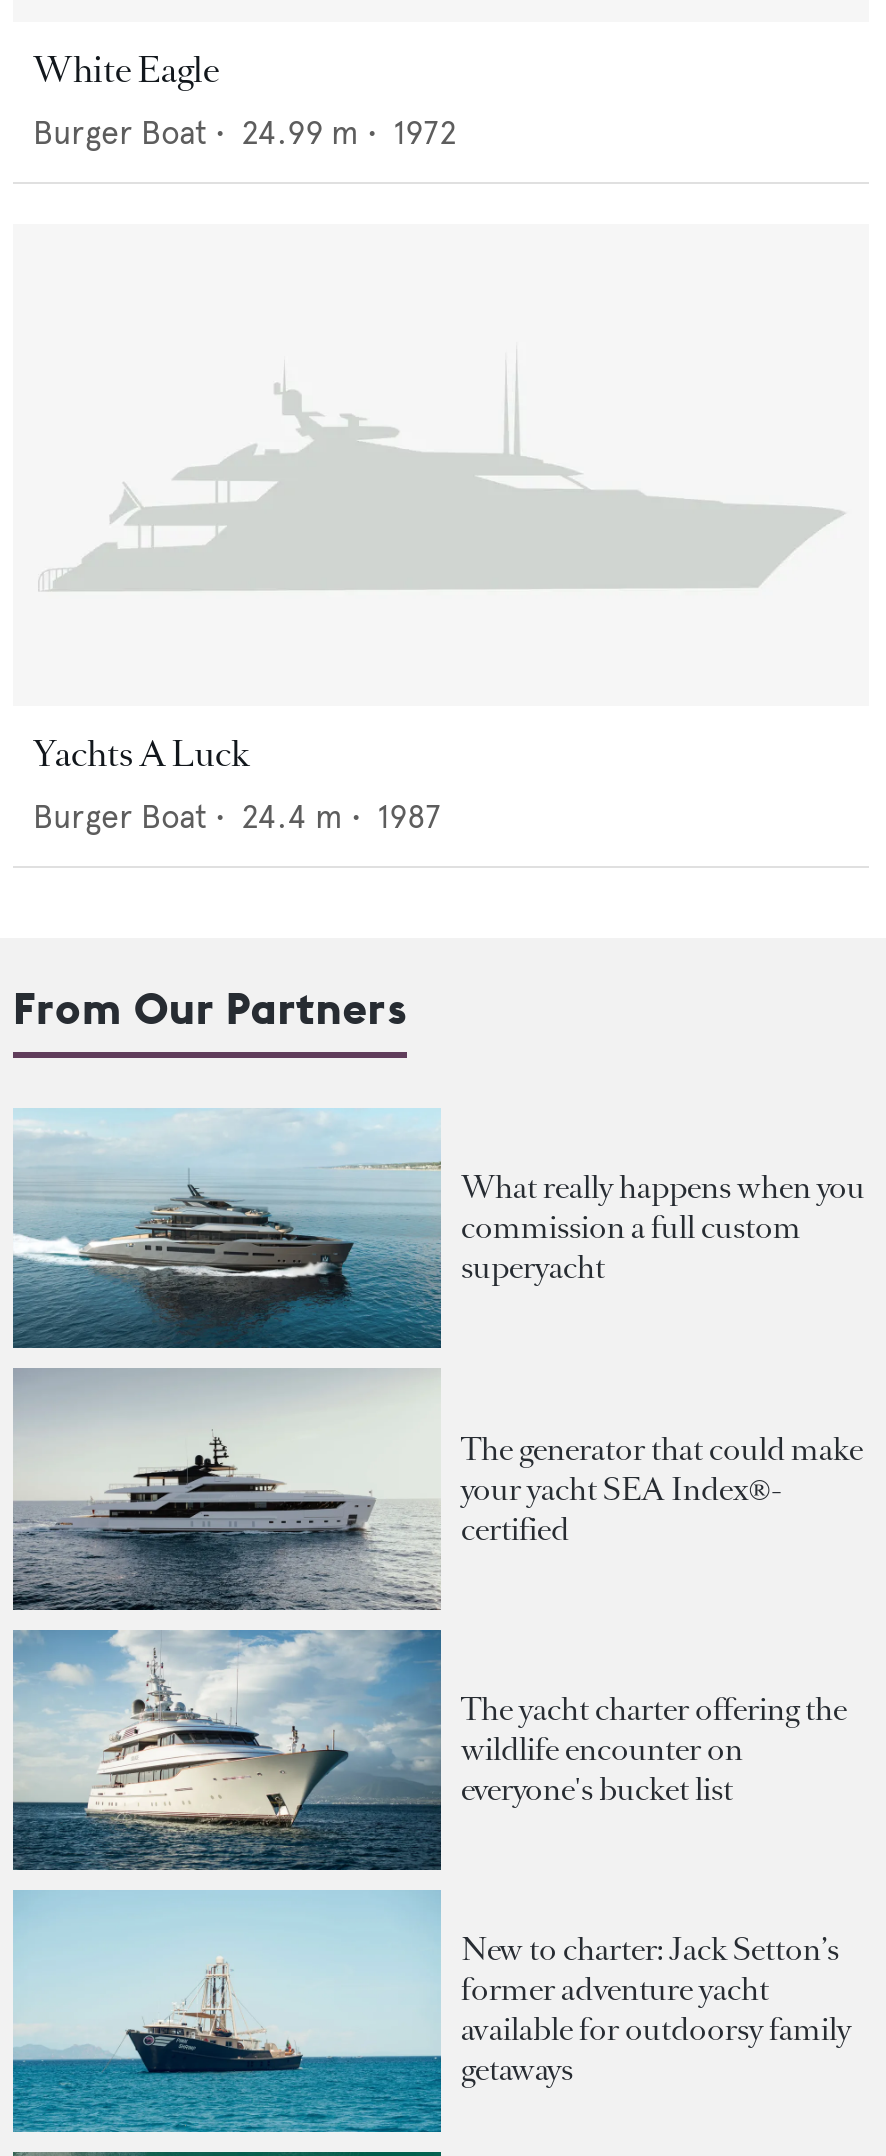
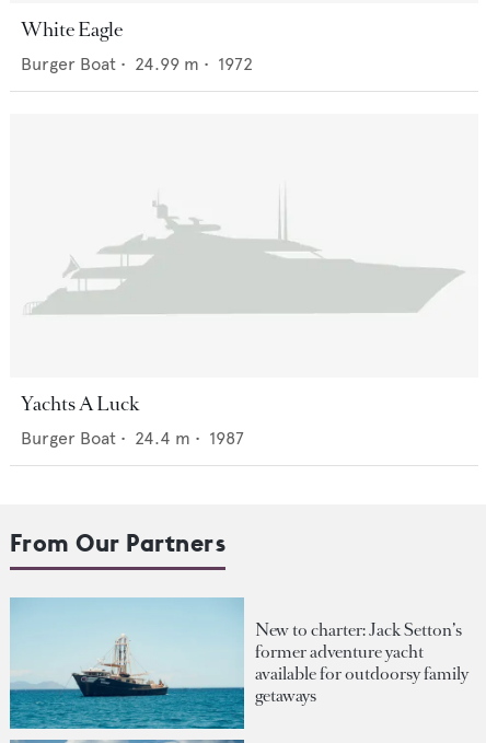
- [image]
- What really happens when you
- commission a full custom
- superyacht

- [image]
- The generator that could make
- your yacht SEA Index®-
- certified

- [image]
- The yacht charter offering the
- wildlife encounter on
- everyone's bucket list
